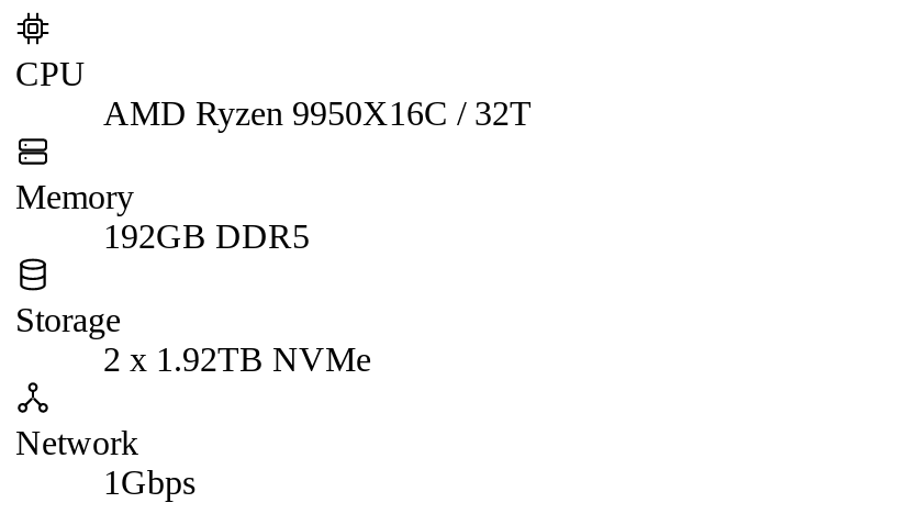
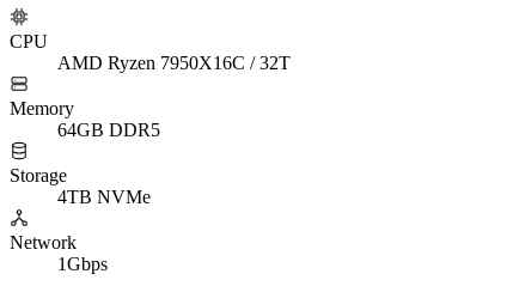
- AMD Ryzen 9950X 16C / 32T
+ AMD Ryzen 7950X 16C / 32T

- 192GB DDR5
+ 64GB DDR5

- 2 x 1.92TB NVMe
+ 4TB NVMe
